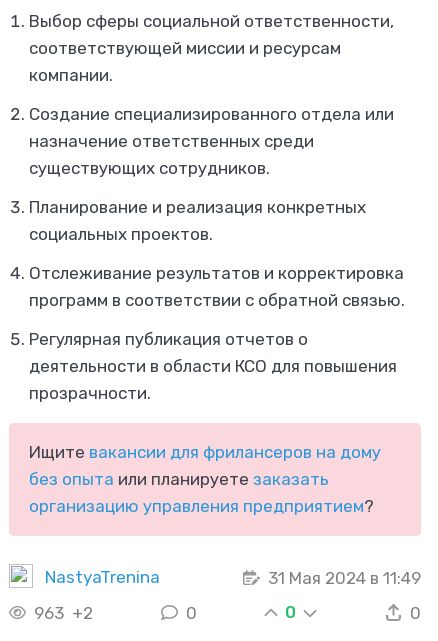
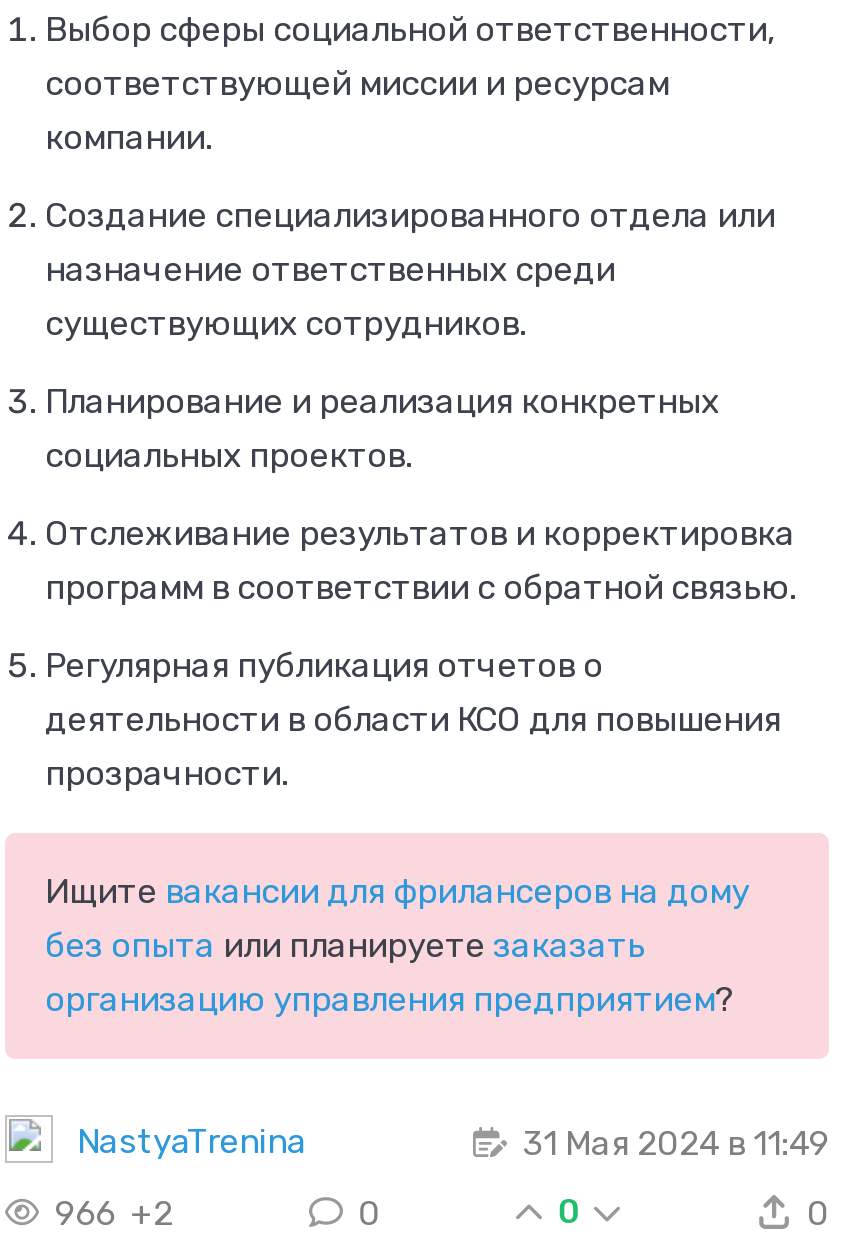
- 963 +2
+ 966 +2
